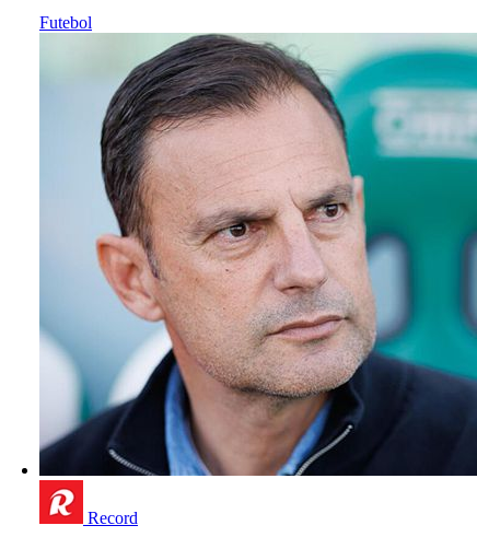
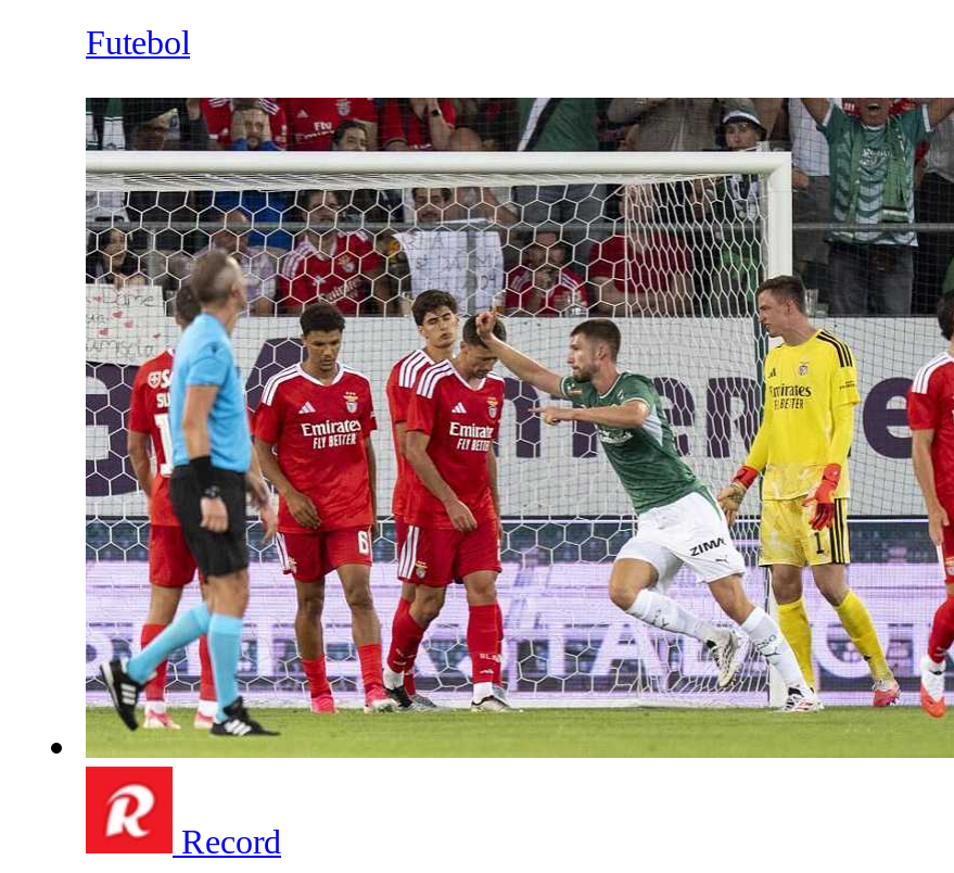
- [image]
+ [image]
